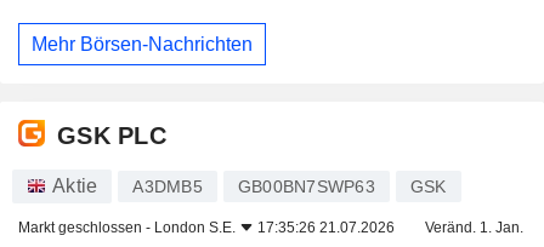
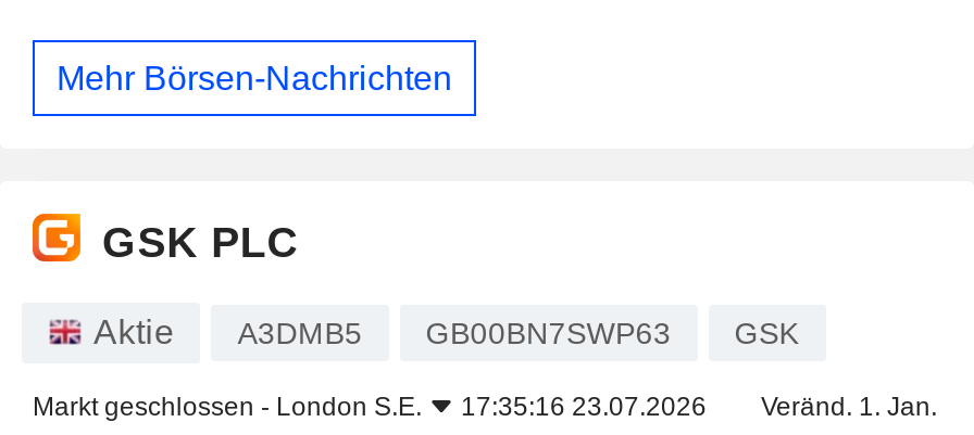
- Markt geschlossen - London S.E. 17:35:26 21.07.2026 Veränd. 1. Jan.
+ Markt geschlossen - London S.E. 17:35:16 23.07.2026 Veränd. 1. Jan.
